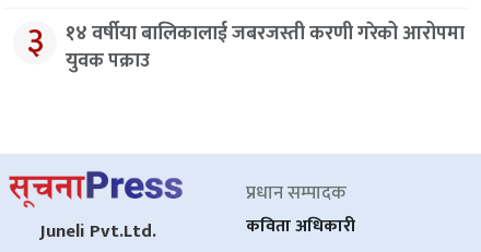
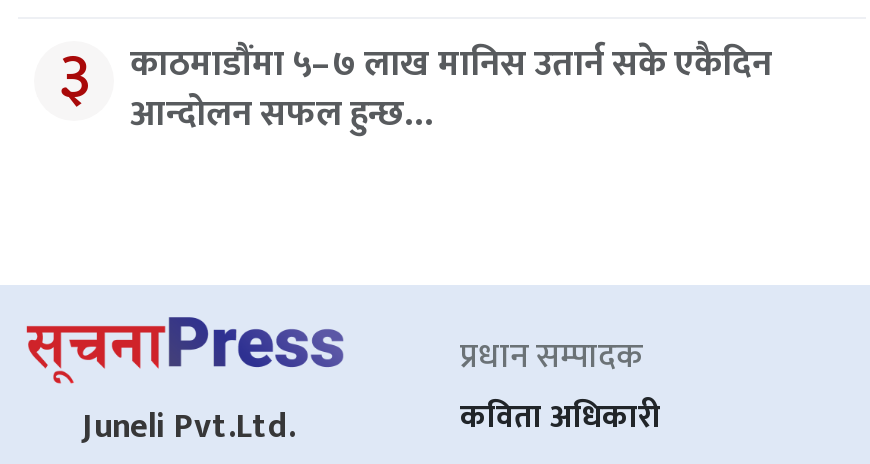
- १४ वर्षीया बालिकालाई जबरजस्ती करणी गरेको आरोपमा
- युवक पक्राउ
+ काठमाडौंमा ५–७ लाख मानिस उतार्न सके एकैदिन
+ आन्दोलन सफल हुन्छ…
